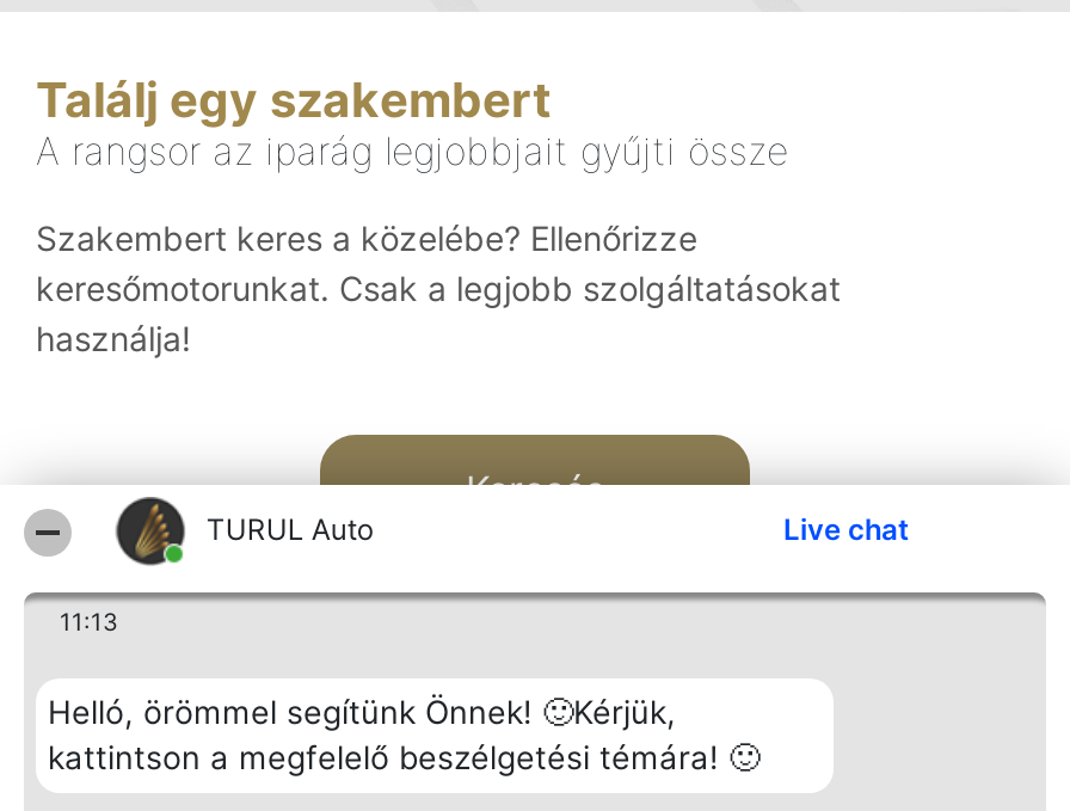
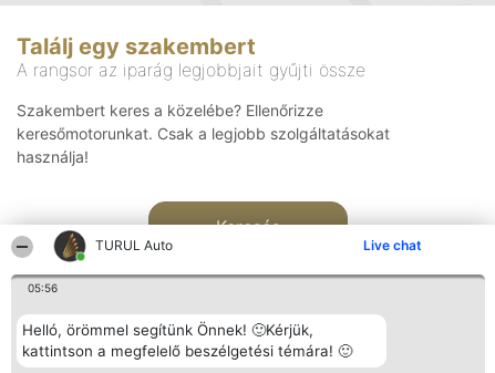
- 11:13
+ 05:56
